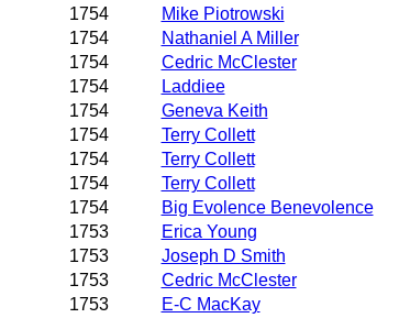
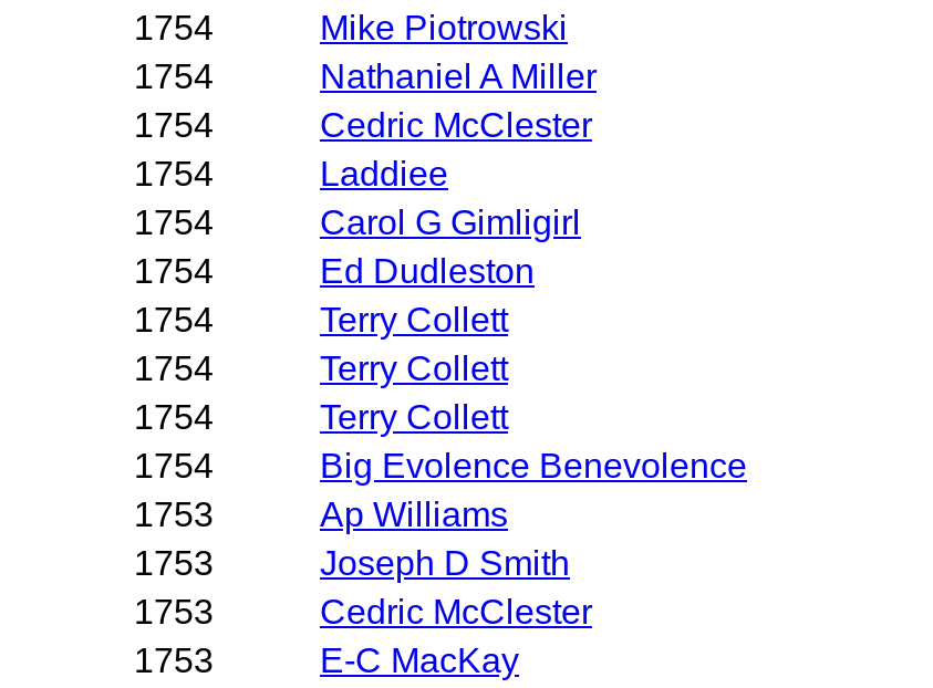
- Geneva Keith
+ Carol G Gimligirl
+ 1754
+ Ed Dudleston

- Erica Young
+ Ap Williams
